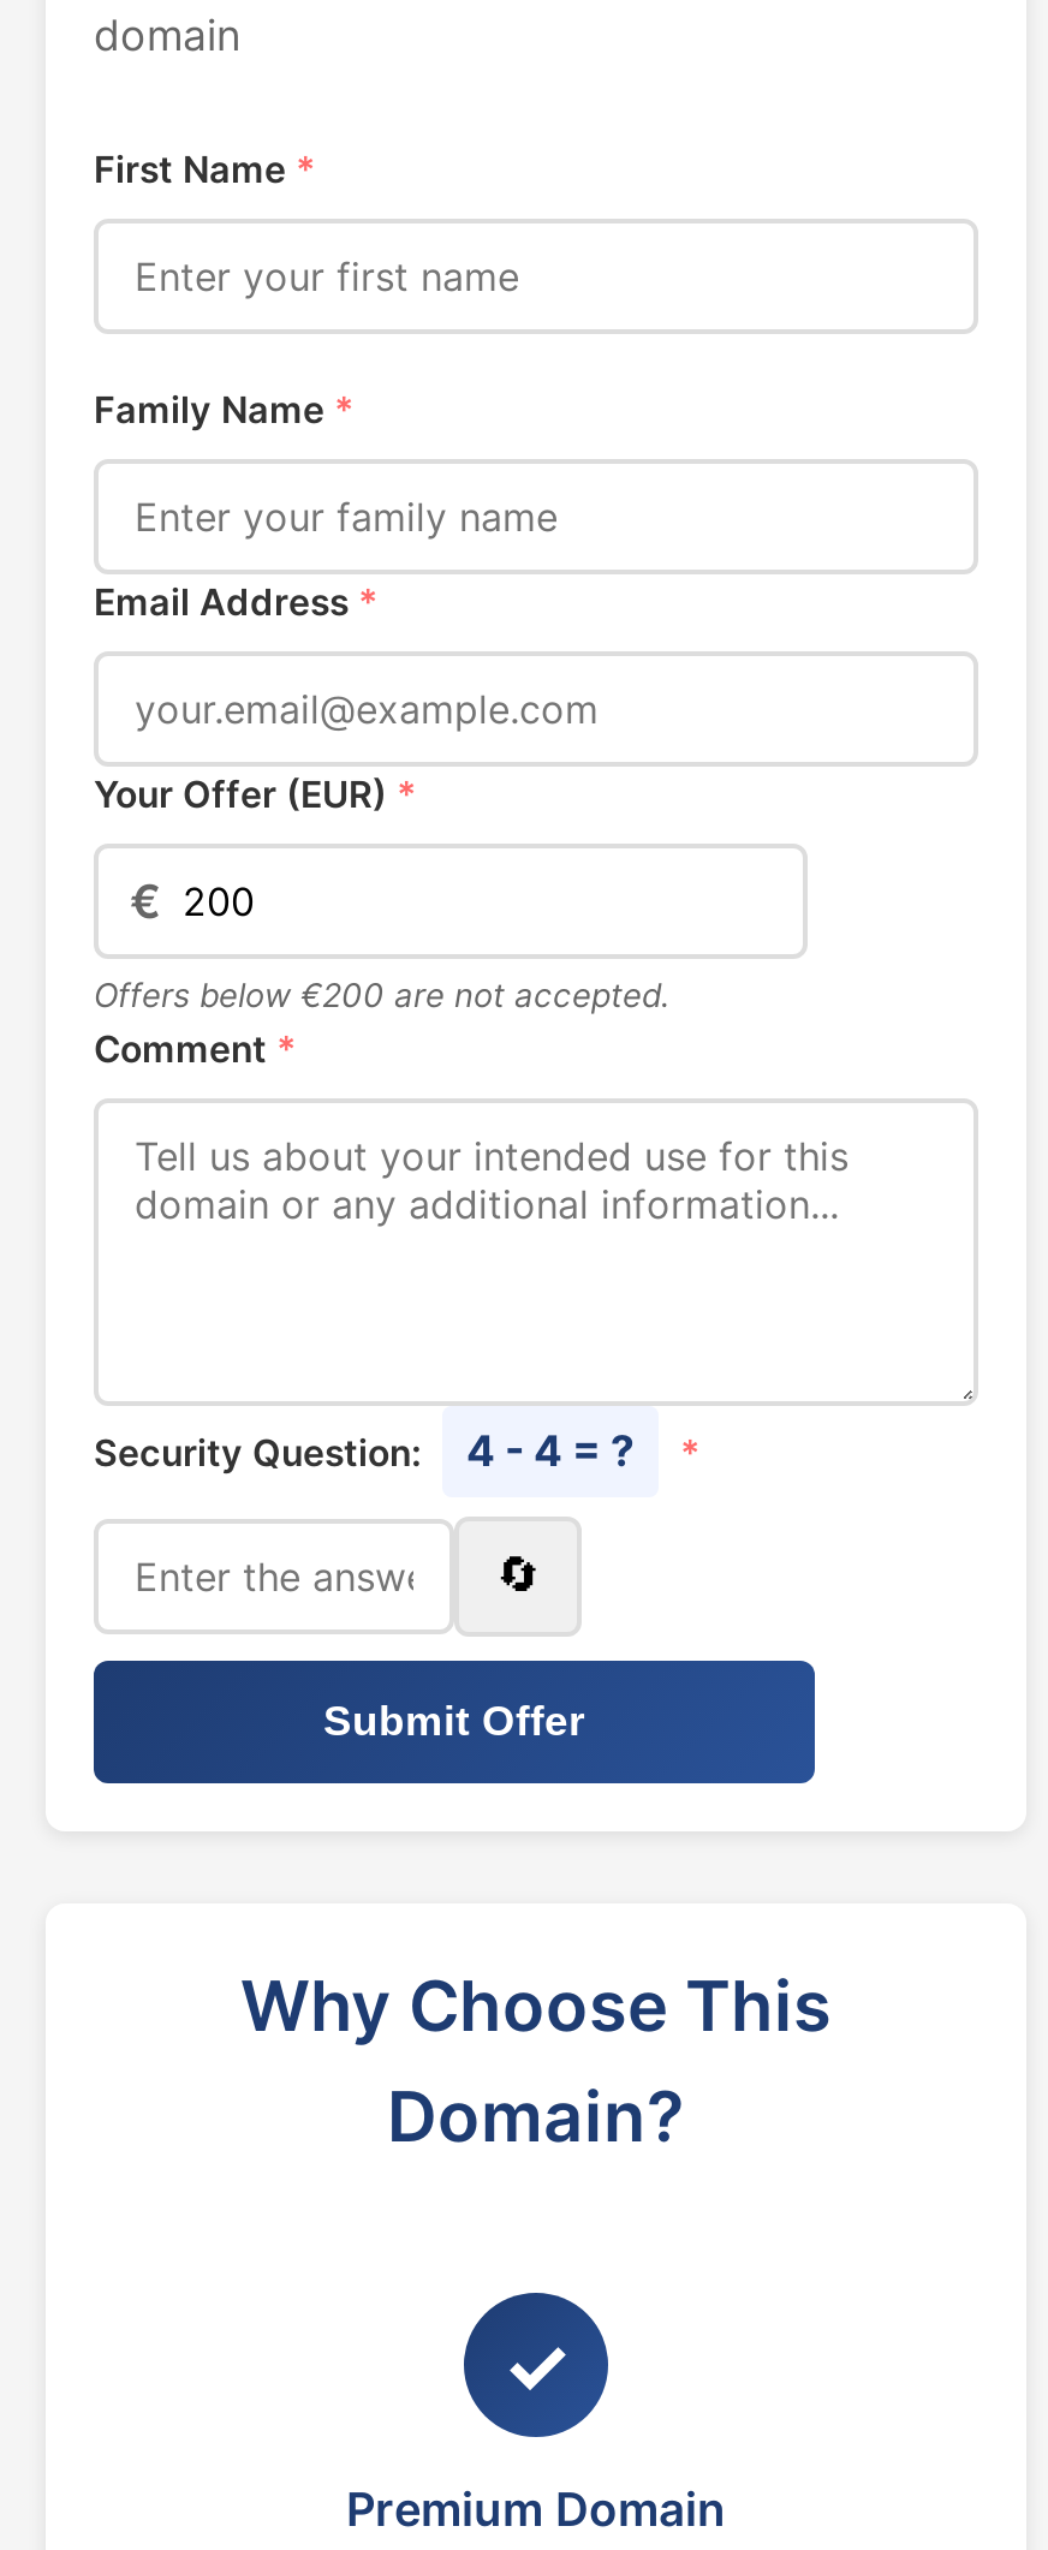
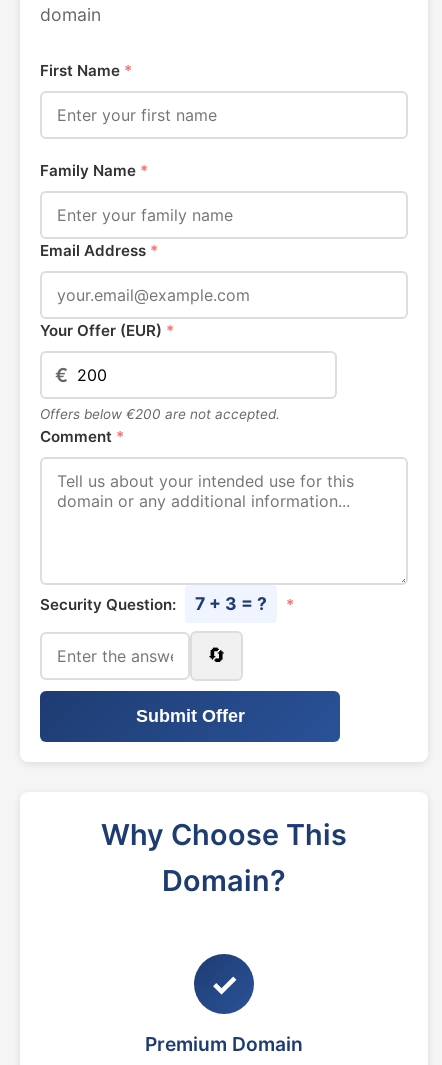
- 4 - 4 = ?
+ 7 + 3 = ?
